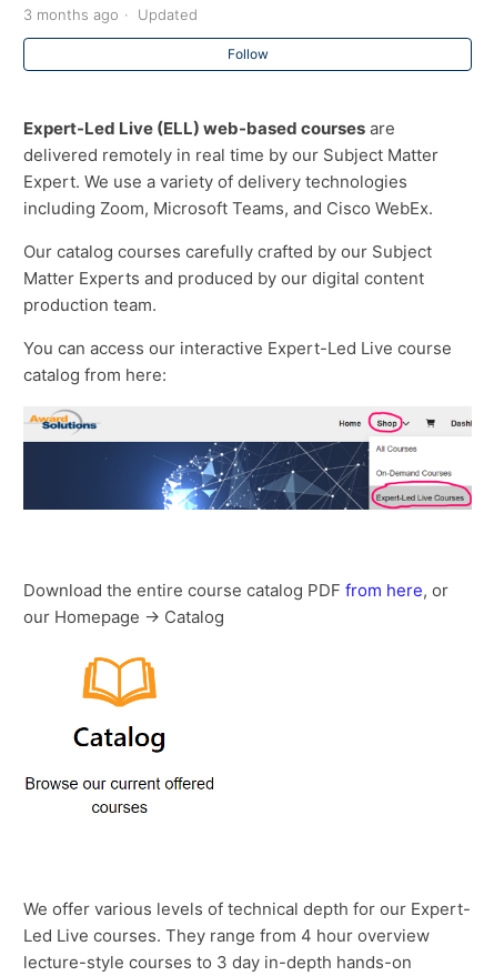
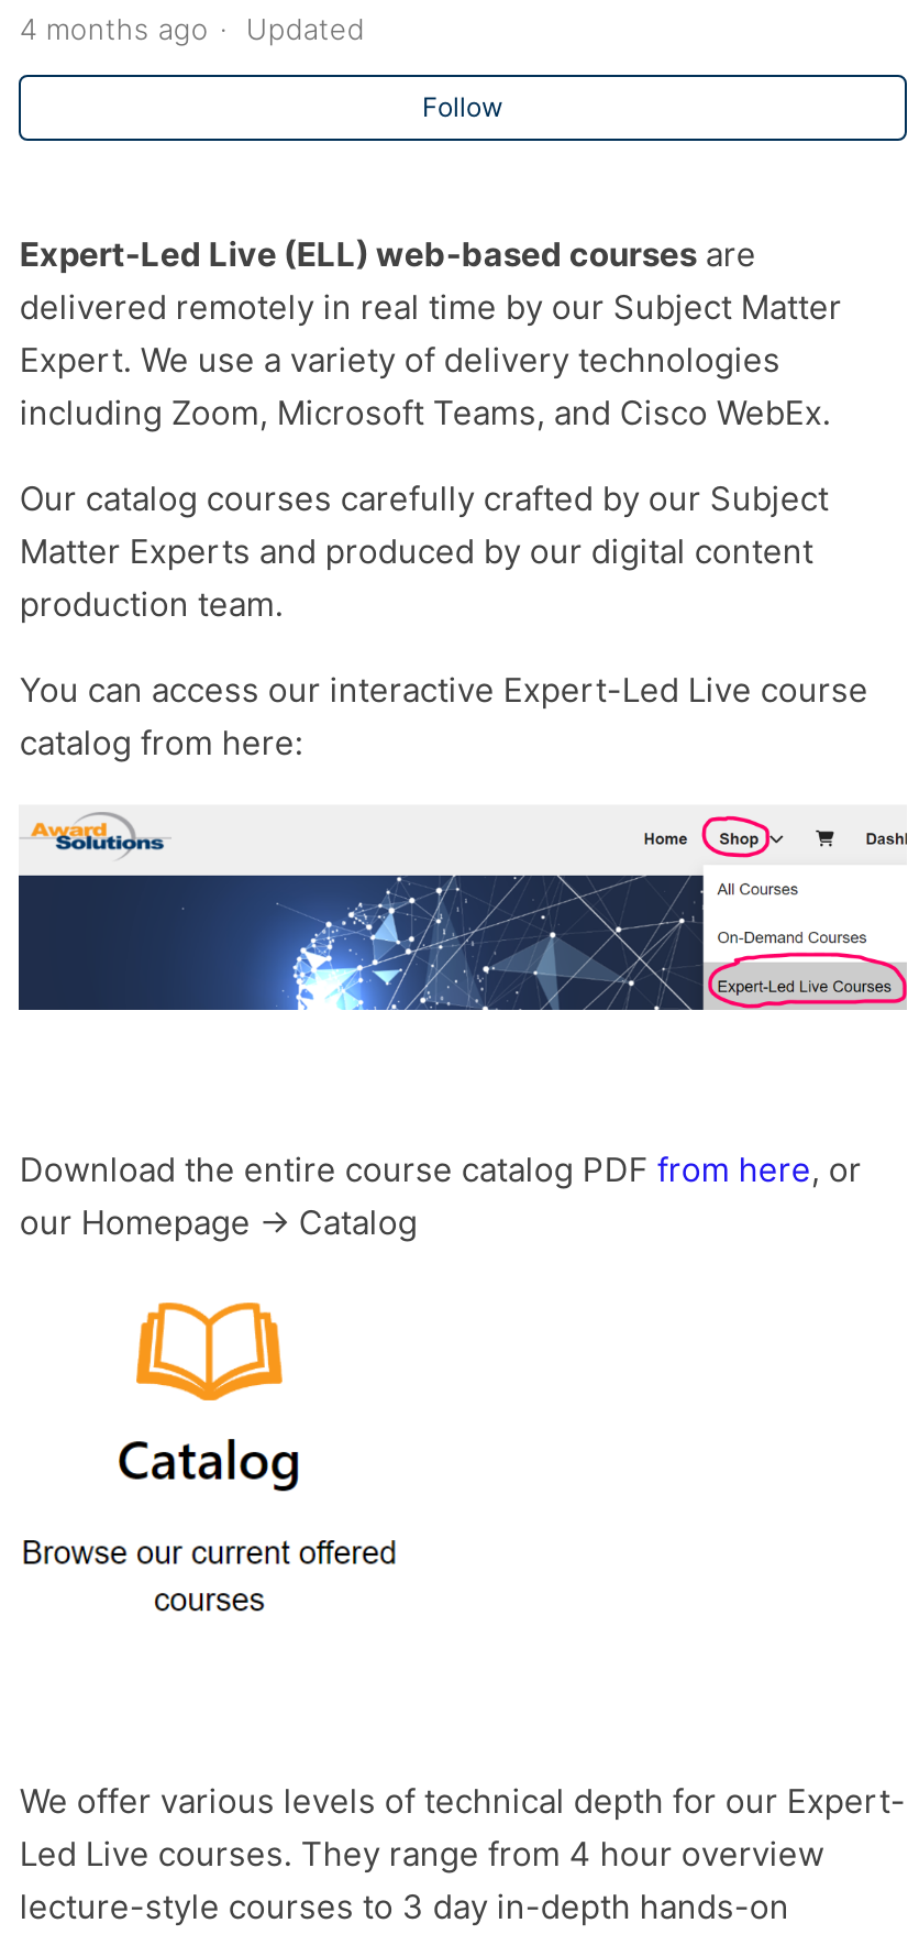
- 3 months ago Updated
+ 4 months ago Updated
